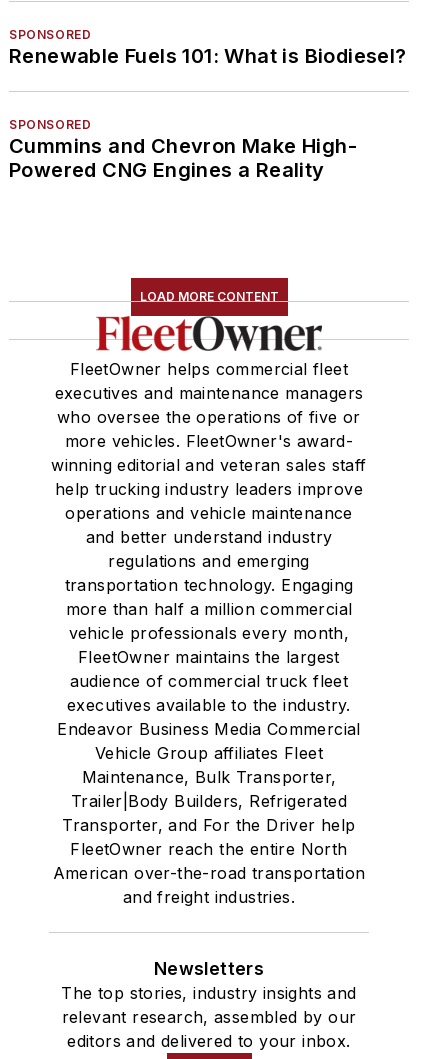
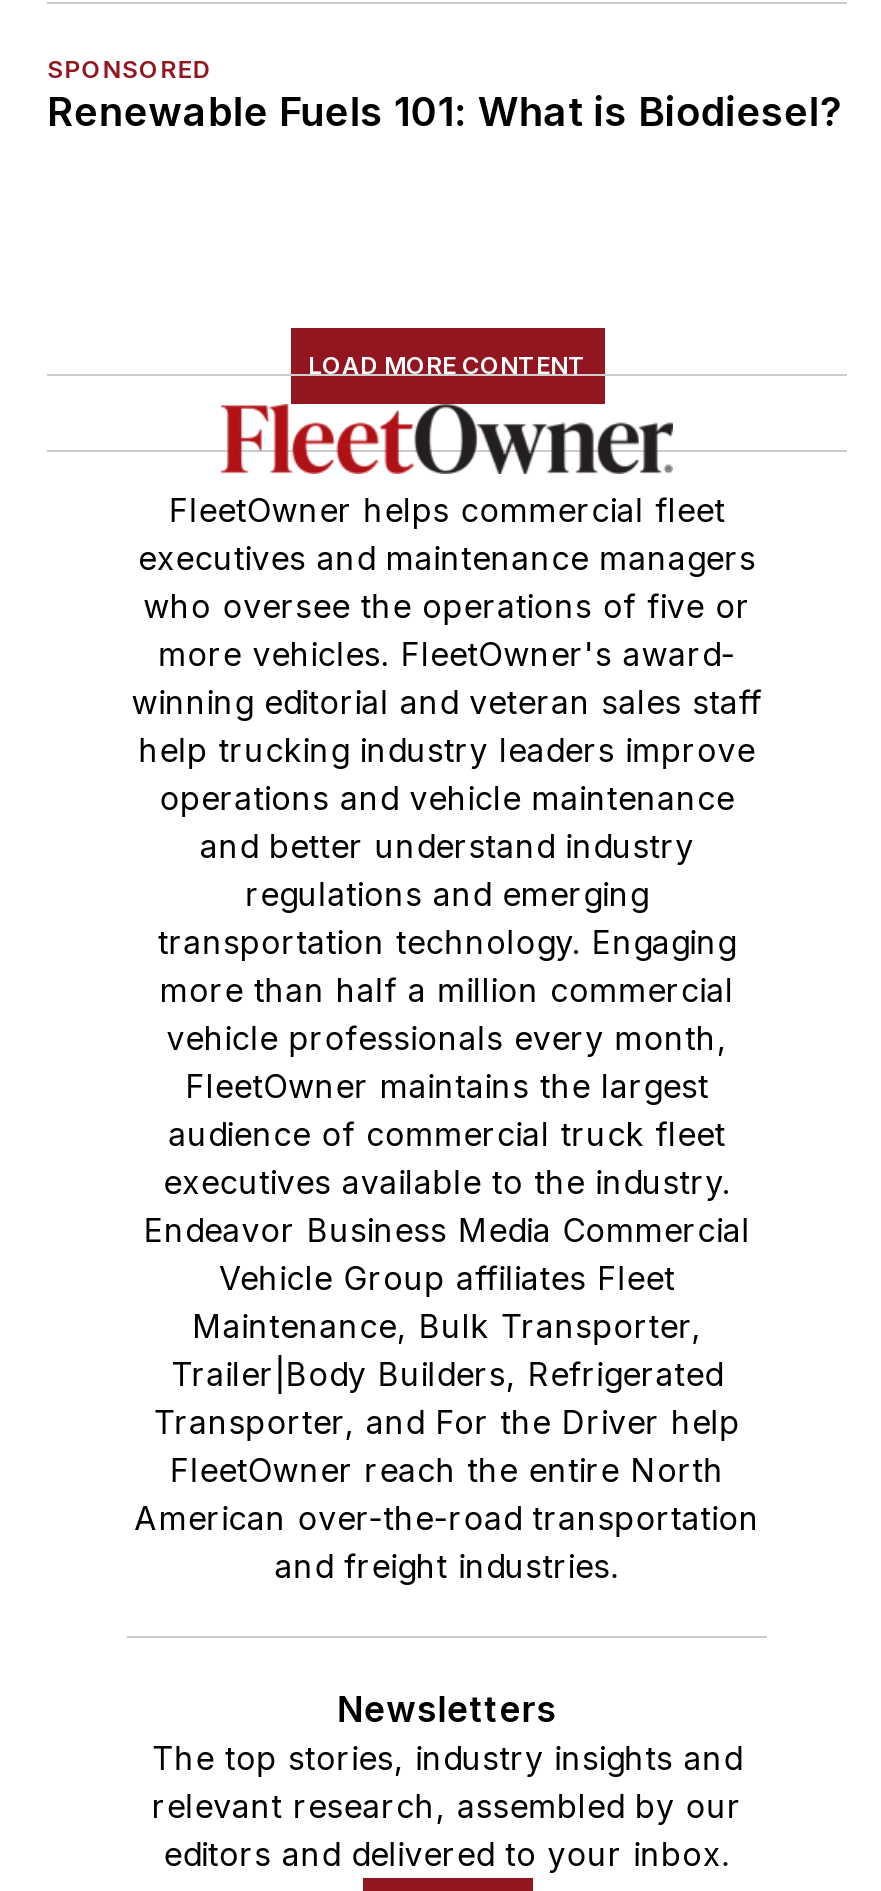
- SPONSORED
- Cummins and Chevron Make High-
- Powered CNG Engines a Reality
